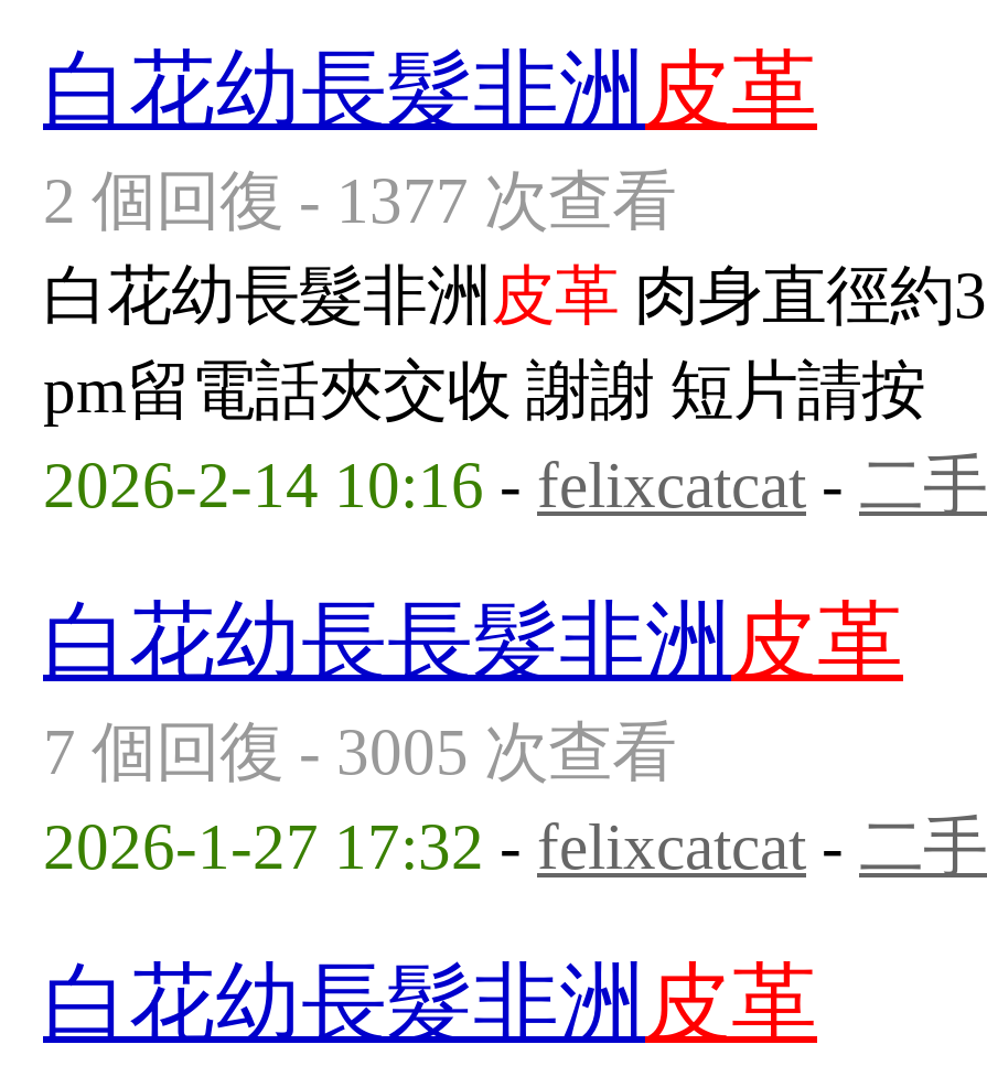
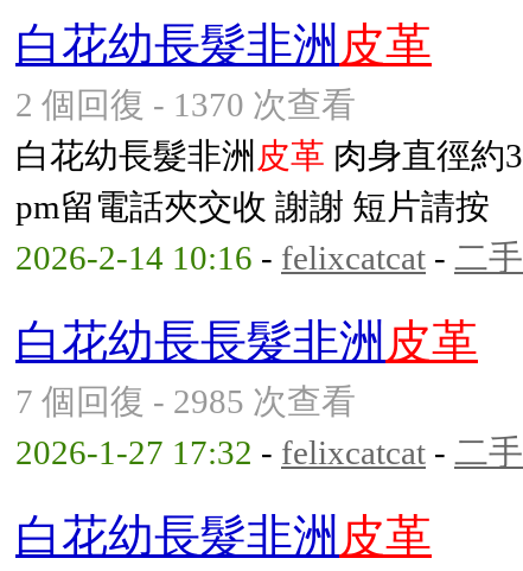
- 2 個回復 - 1377 次查看
+ 2 個回復 - 1370 次查看

- 7 個回復 - 3005 次查看
+ 7 個回復 - 2985 次查看
